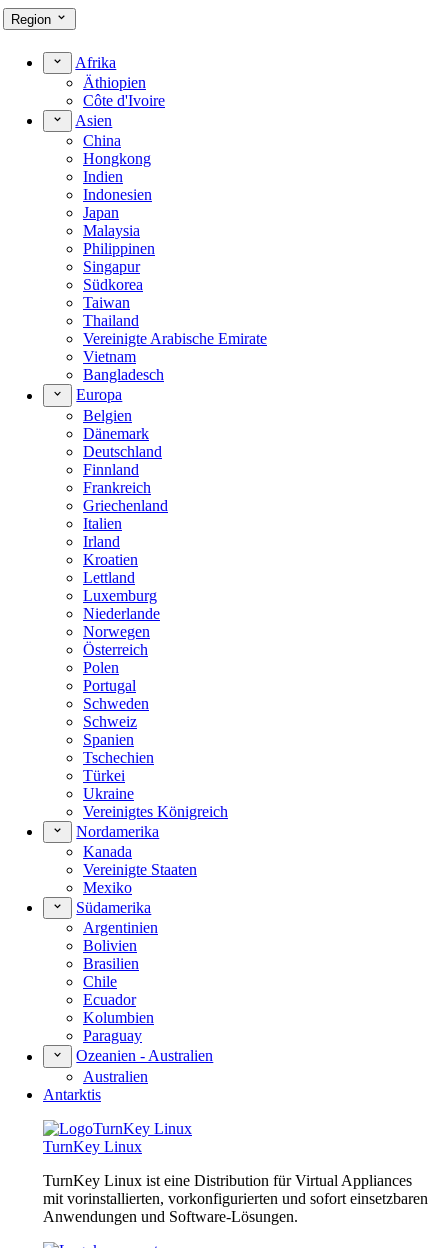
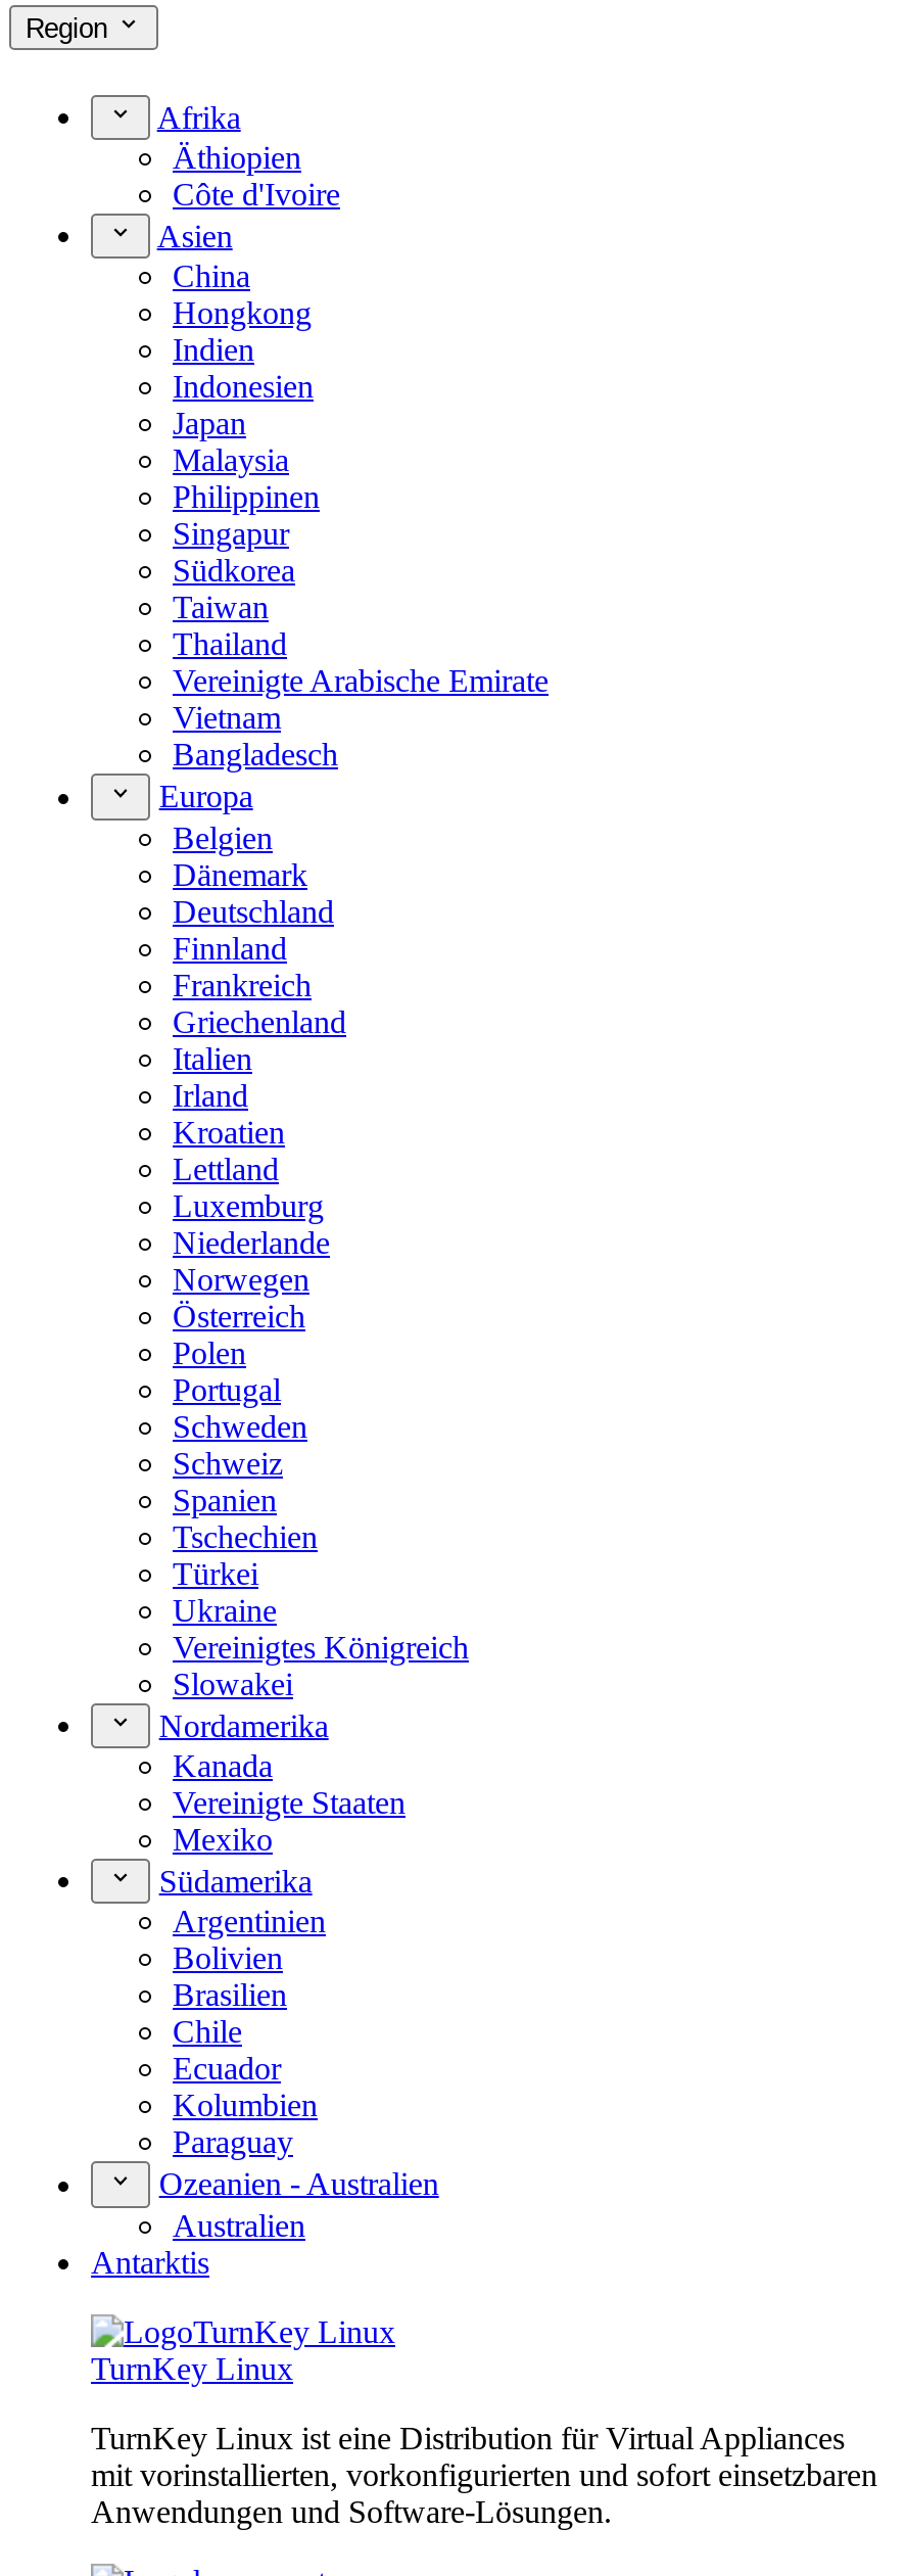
+ Slowakei
